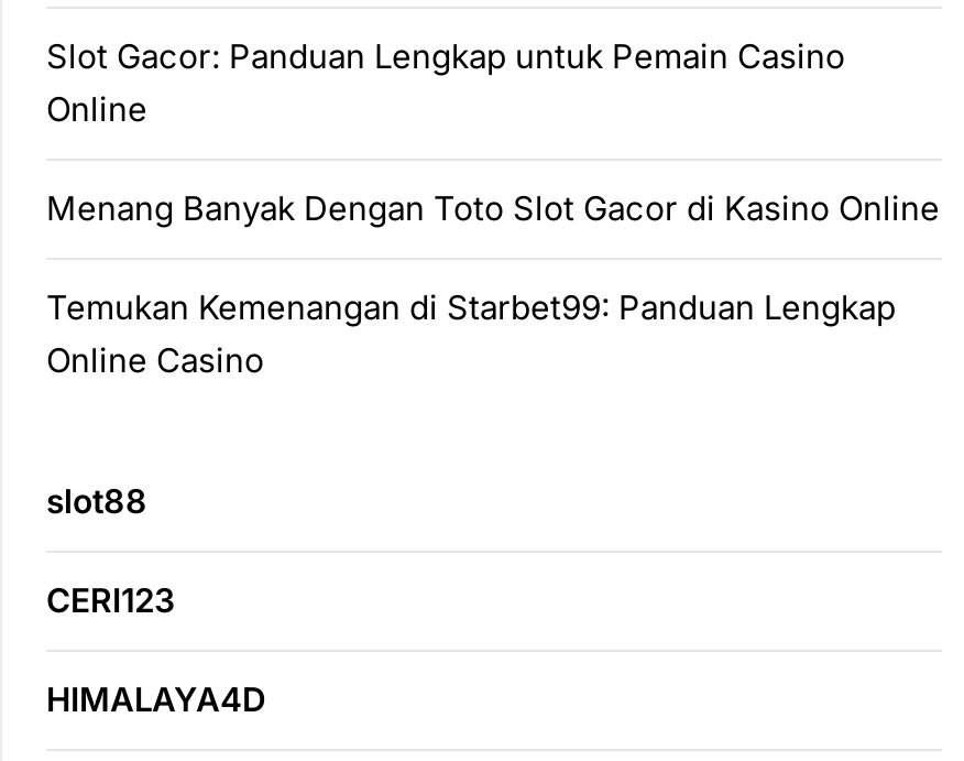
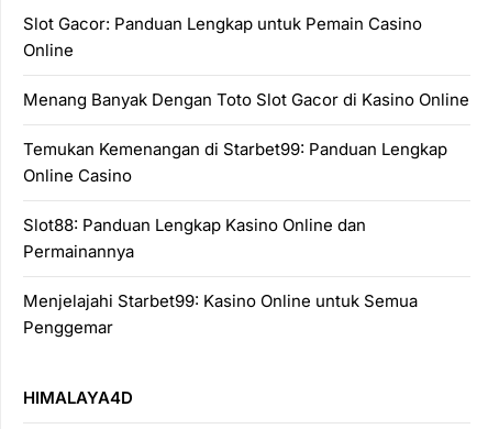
- slot88
+ Slot88: Panduan Lengkap Kasino Online dan
+ Permainannya

- CERI123
+ Menjelajahi Starbet99: Kasino Online untuk Semua
+ Penggemar
